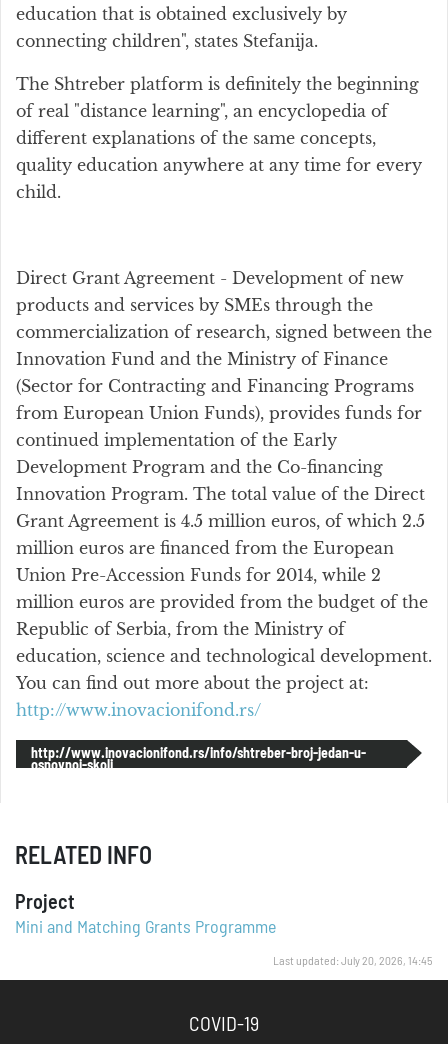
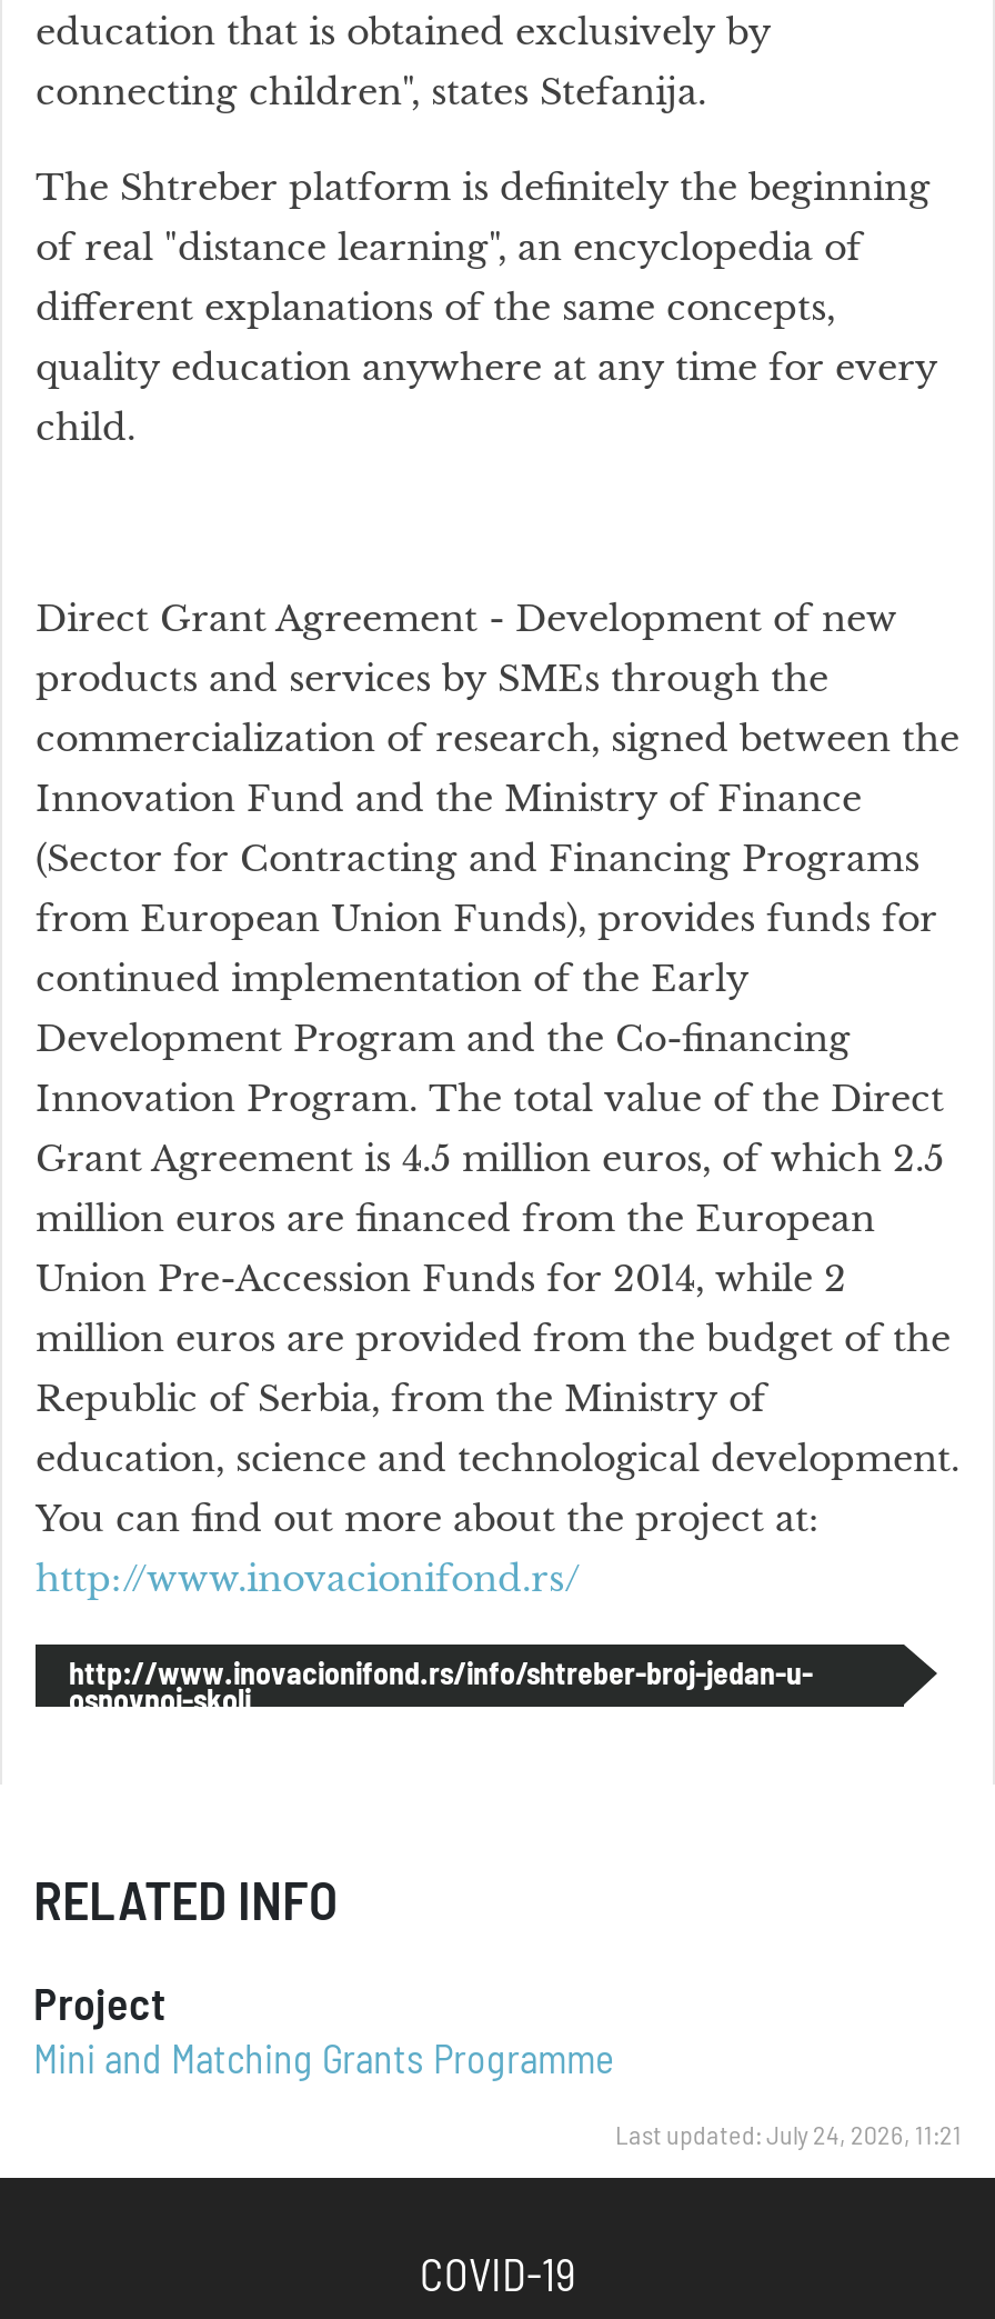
- Last updated: July 20, 2026, 14:45
+ Last updated: July 24, 2026, 11:21
